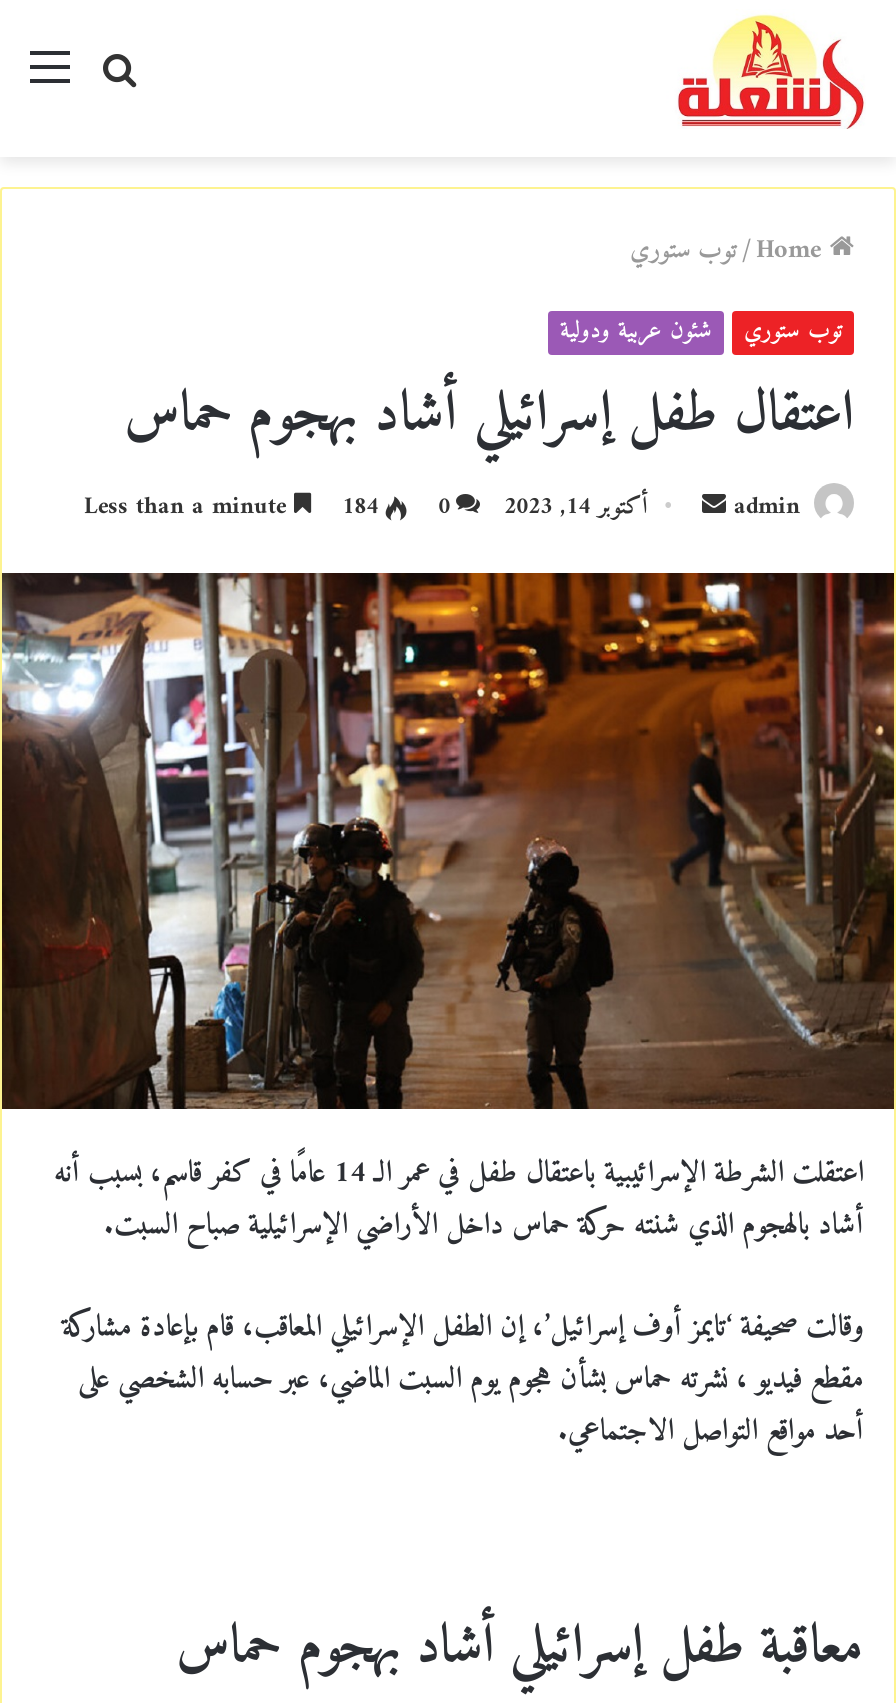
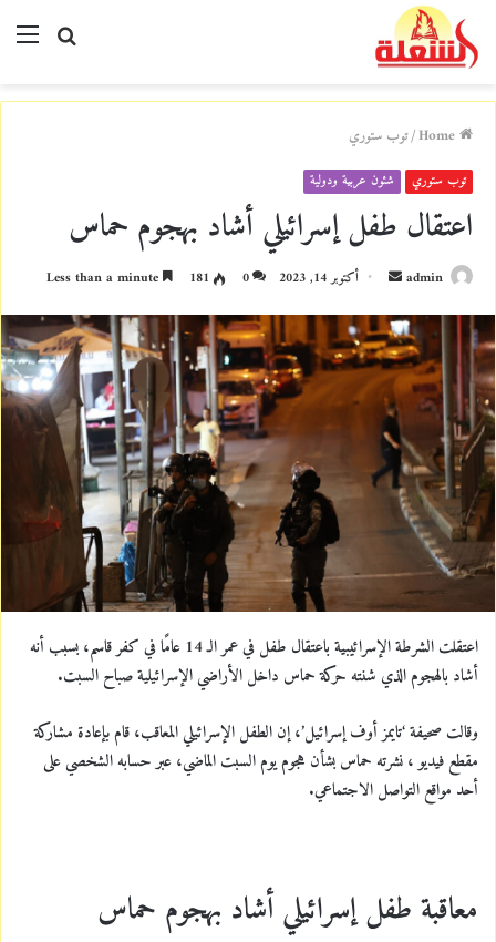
- 184
+ 181
